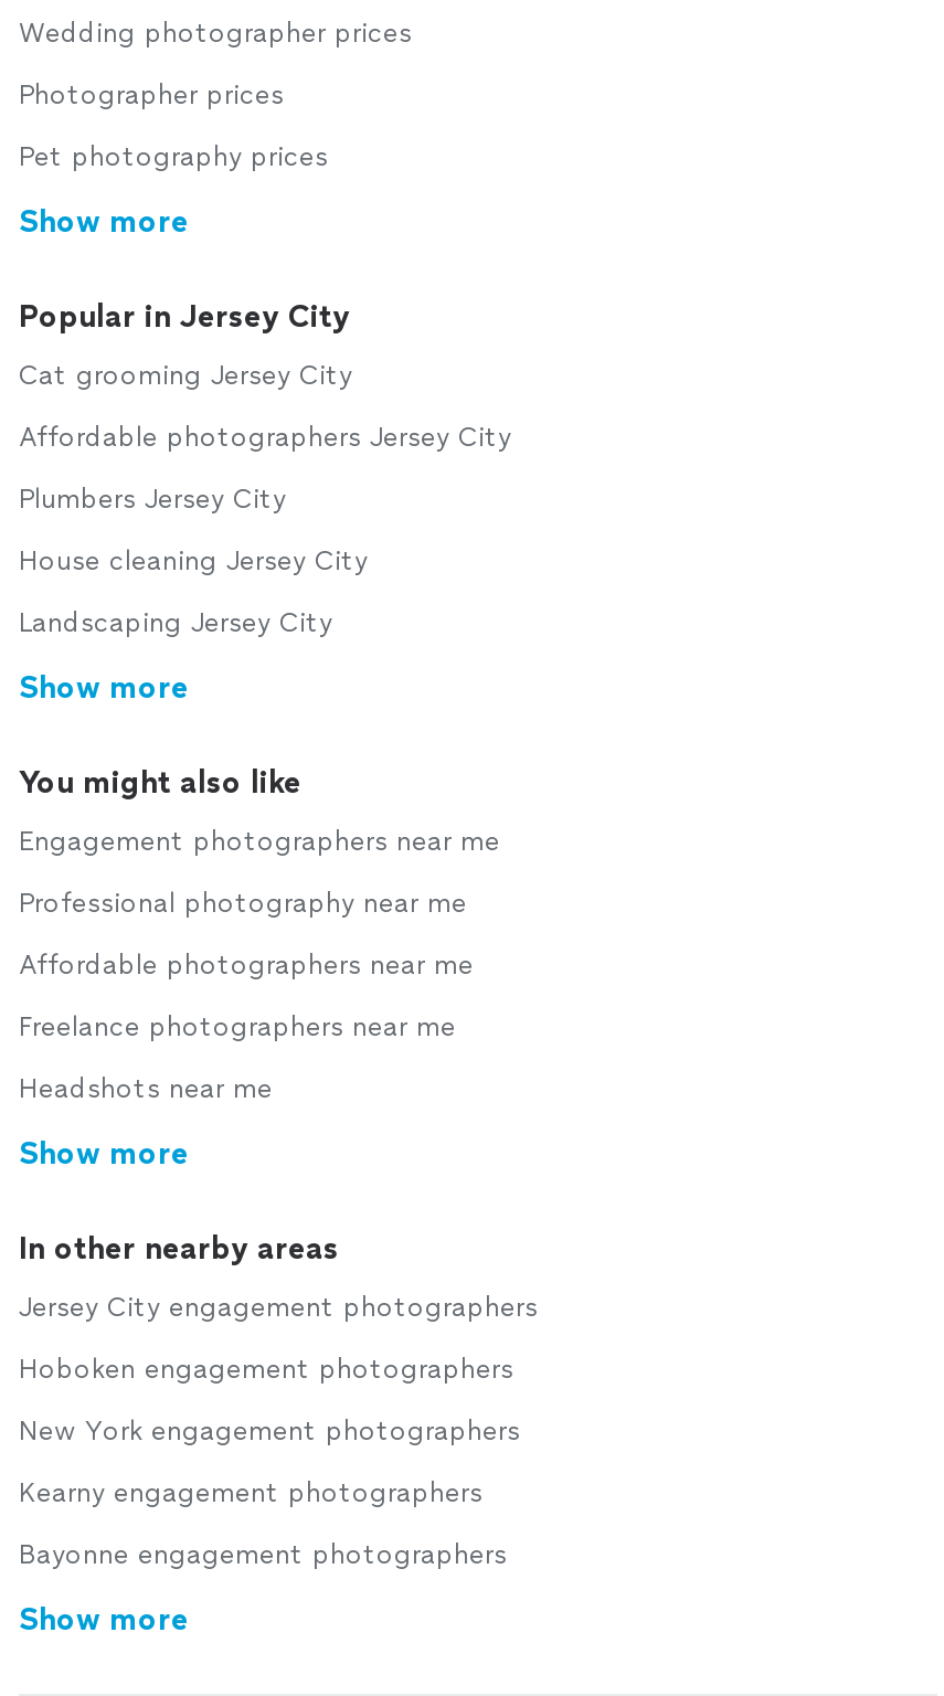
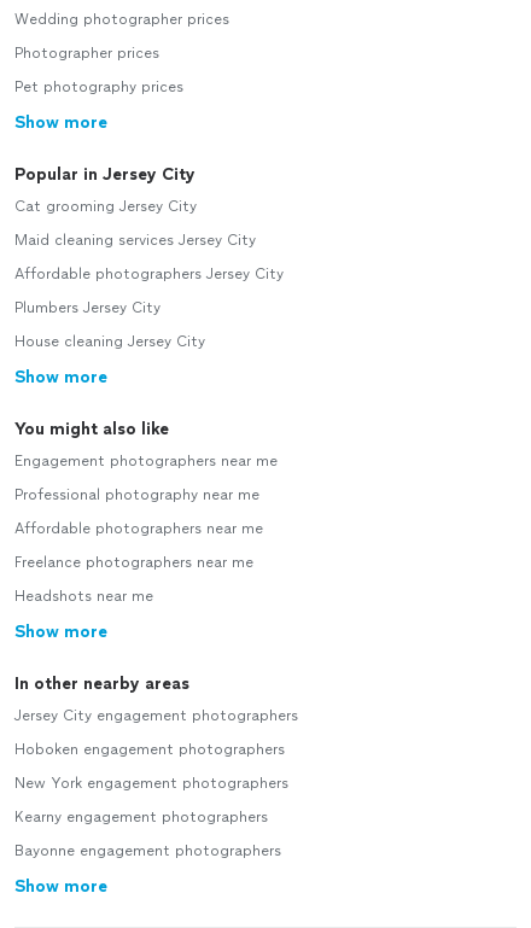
+ Maid cleaning services Jersey City

moved down: Affordable photographers Jersey City | Plumbers Jersey City | House cleaning Jersey City

- Landscaping Jersey City
